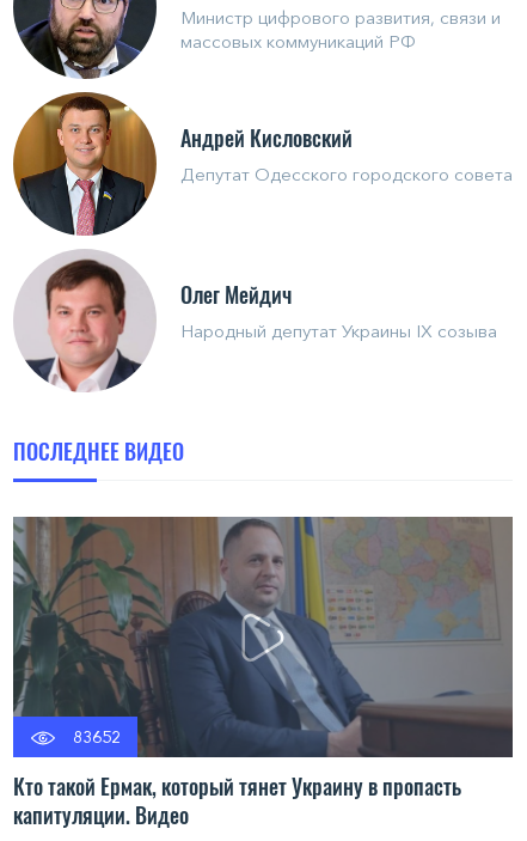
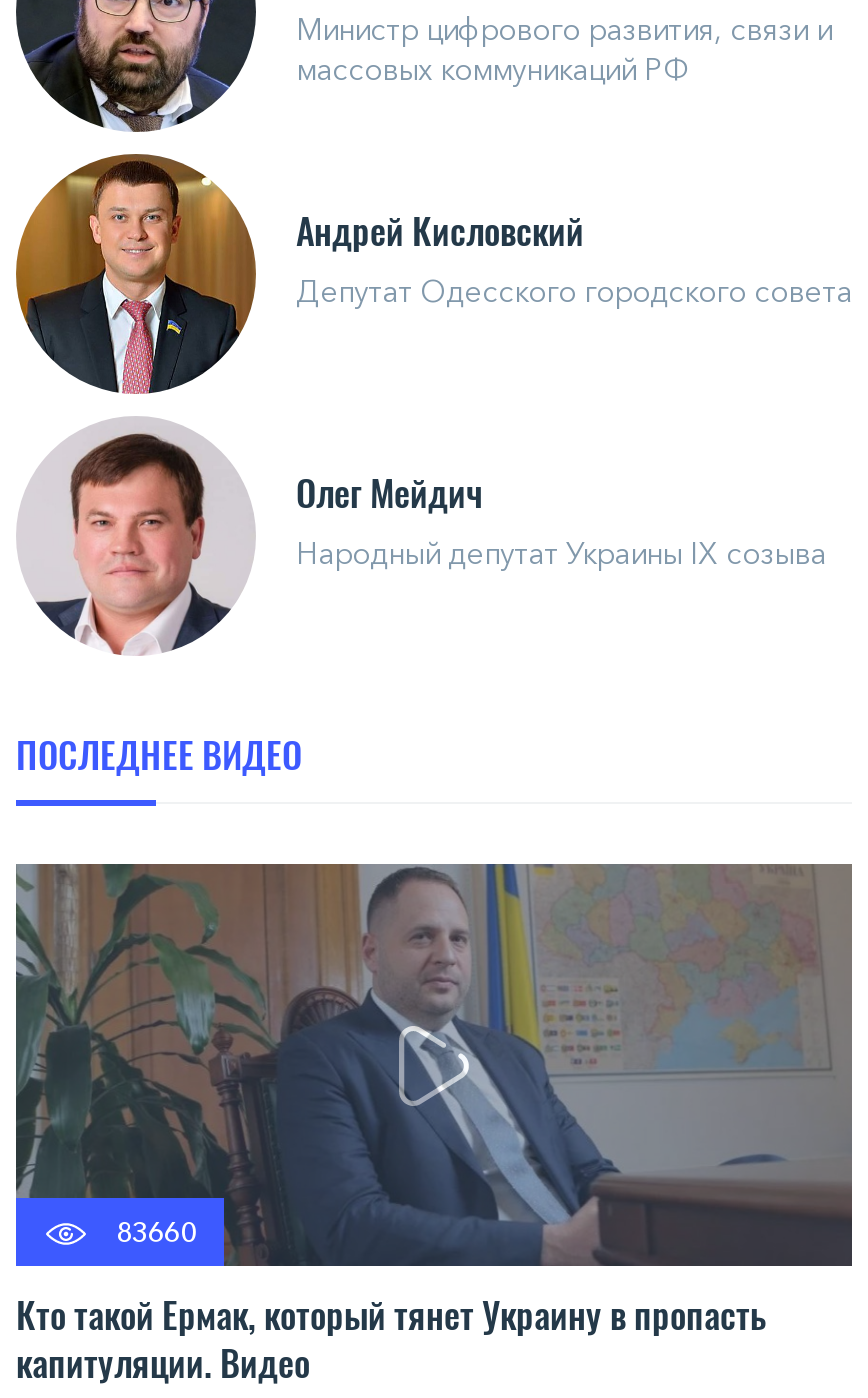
- 83652
+ 83660
